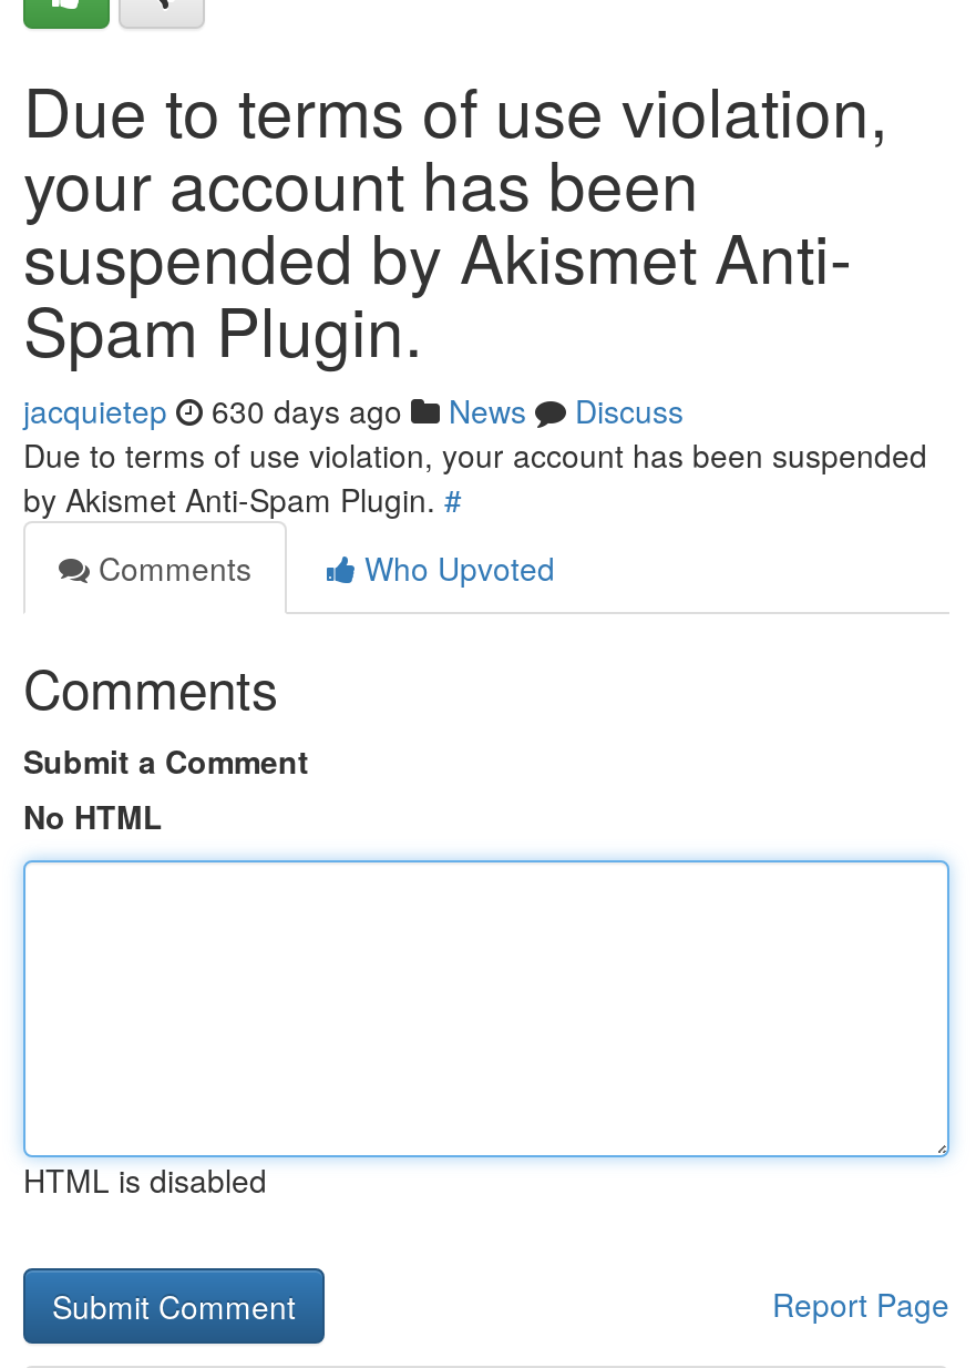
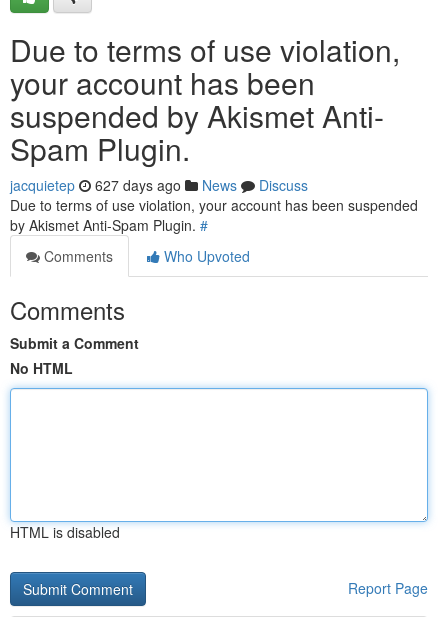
- jacquietep 630 days ago News Discuss
+ jacquietep 627 days ago News Discuss
